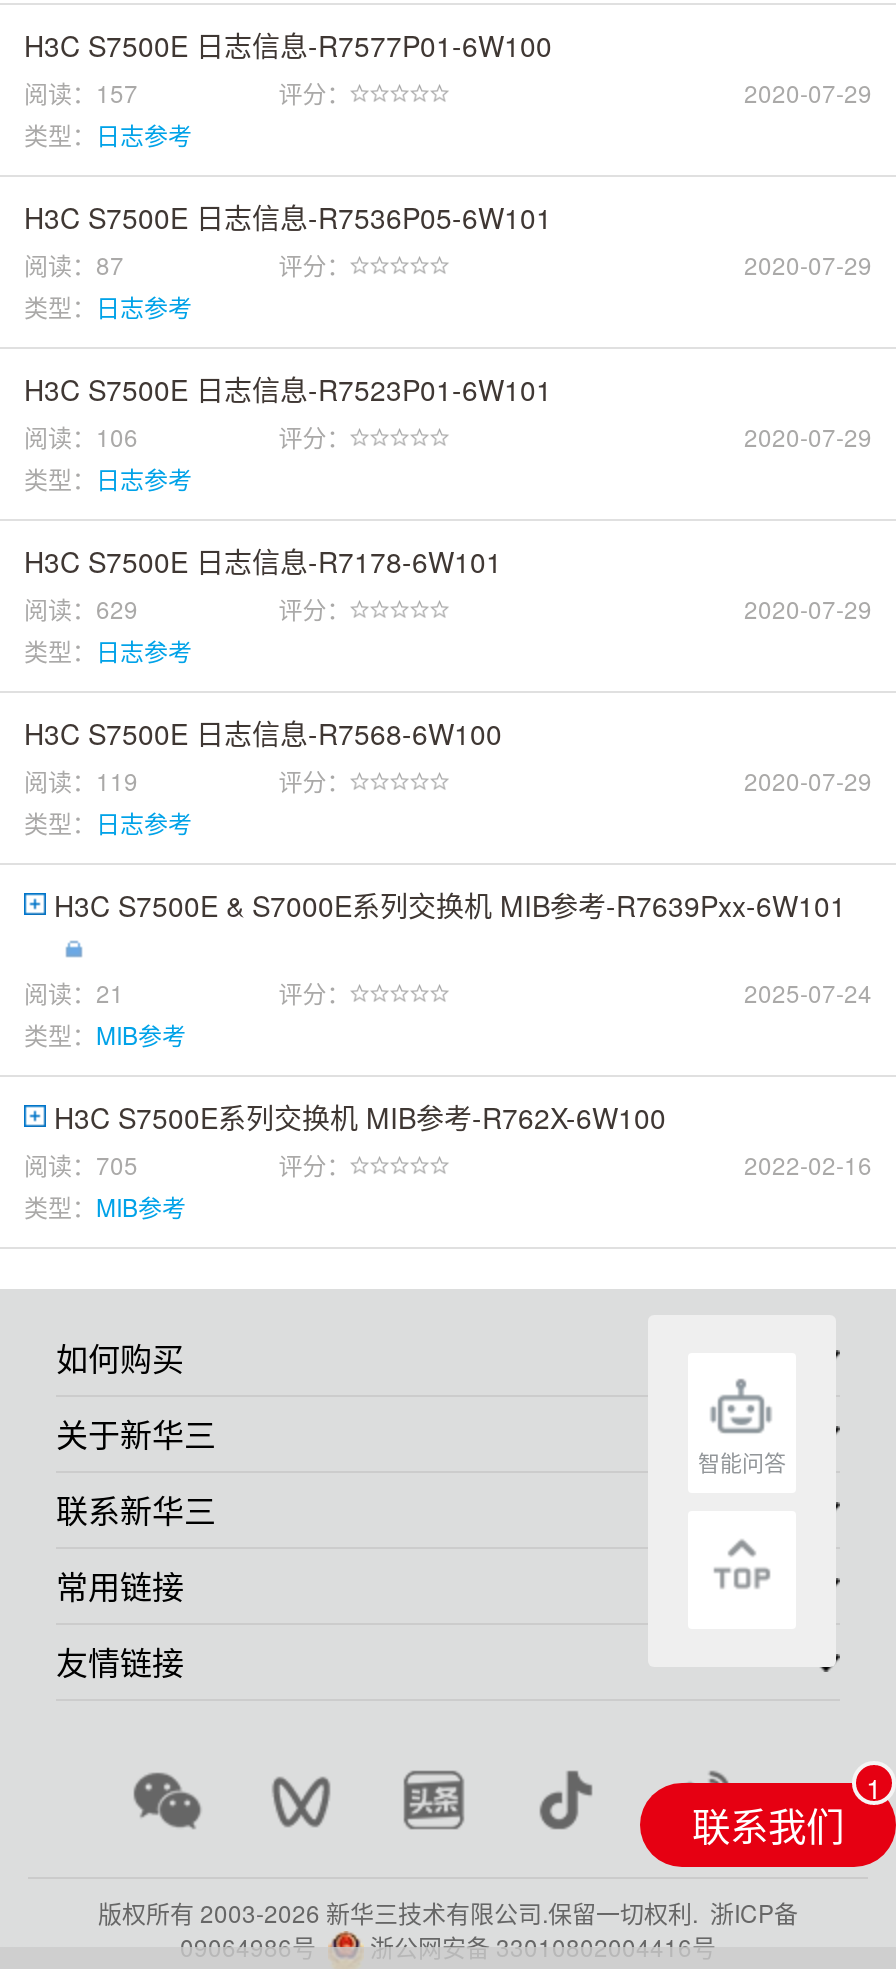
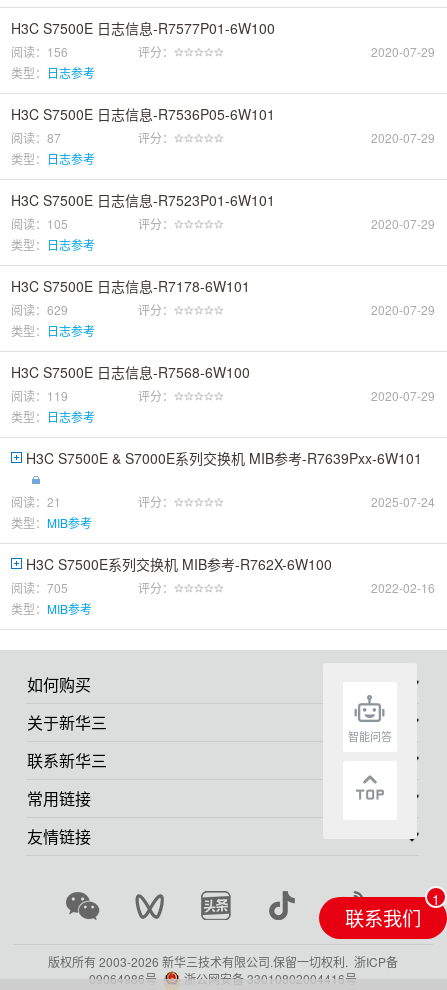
- 阅读：157
+ 阅读：156

- 阅读：106
+ 阅读：105
